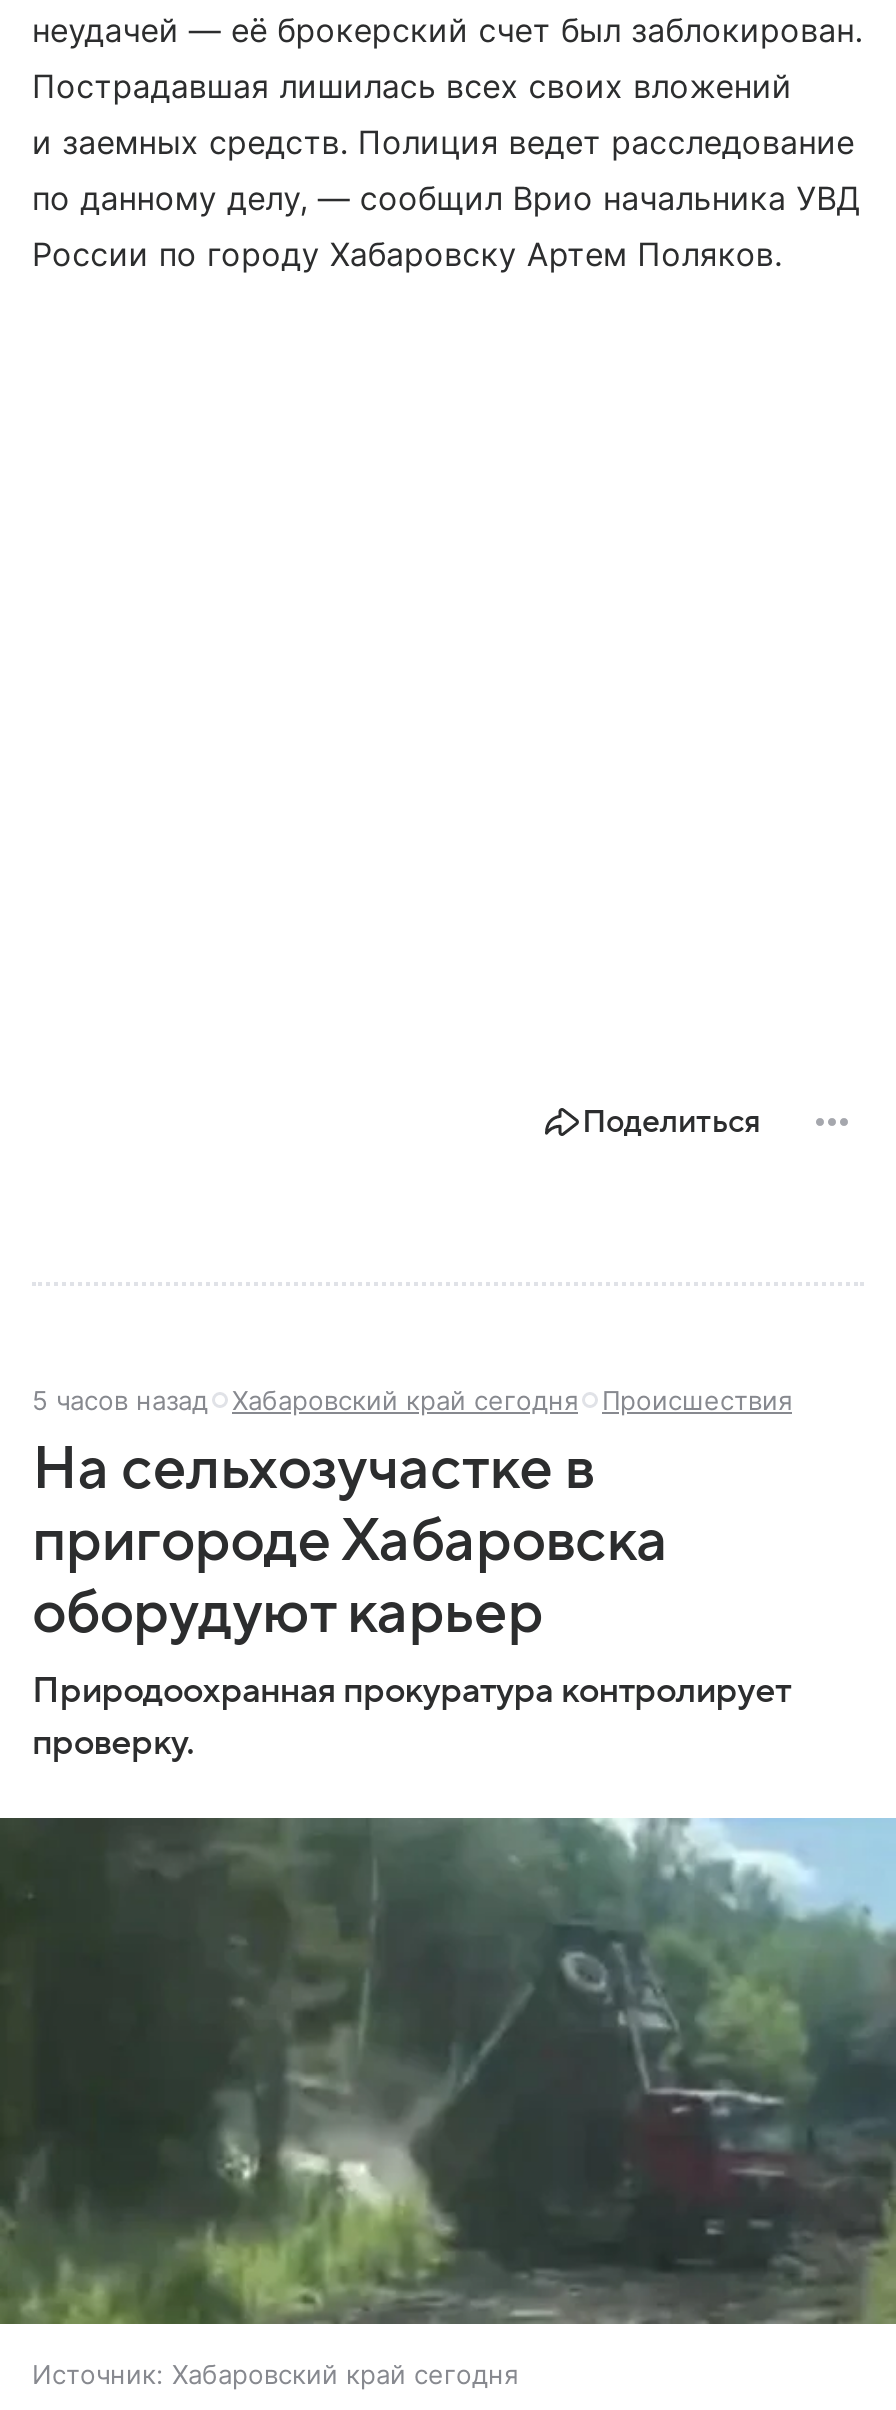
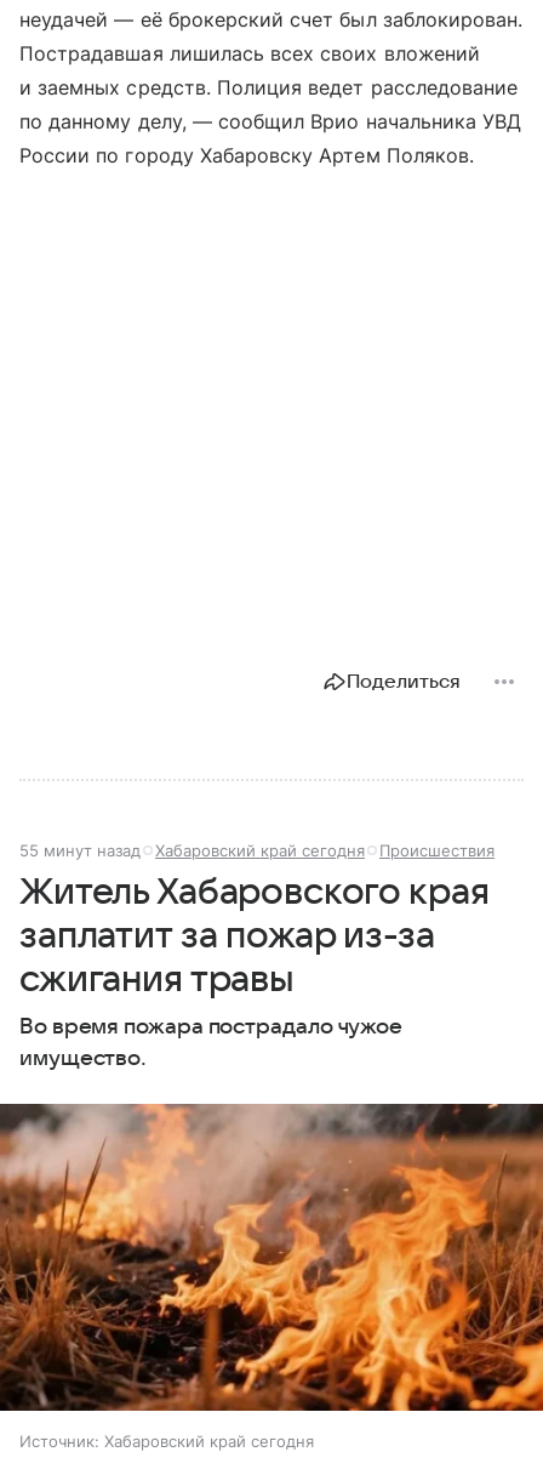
- 5 часов назад Хабаровский край сегодня Происшествия
+ 55 минут назад Хабаровский край сегодня Происшествия

- На сельхозучастке в
- пригороде Хабаровска
- оборудуют карьер
- Природоохранная прокуратура контролирует
- проверку.
+ Житель Хабаровского края
+ заплатит за пожар из-за
+ сжигания травы
+ Во время пожара пострадало чужое
+ имущество.

- [image]
+ [image]
